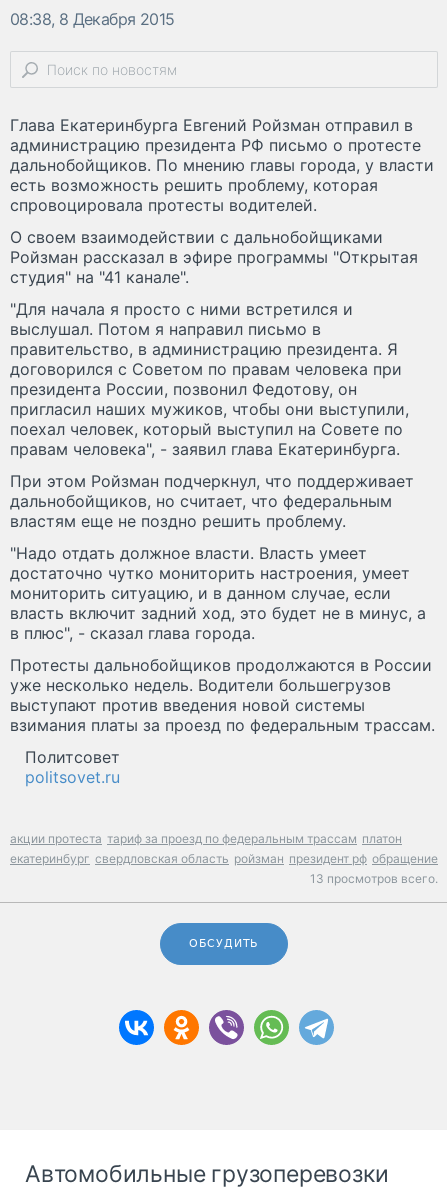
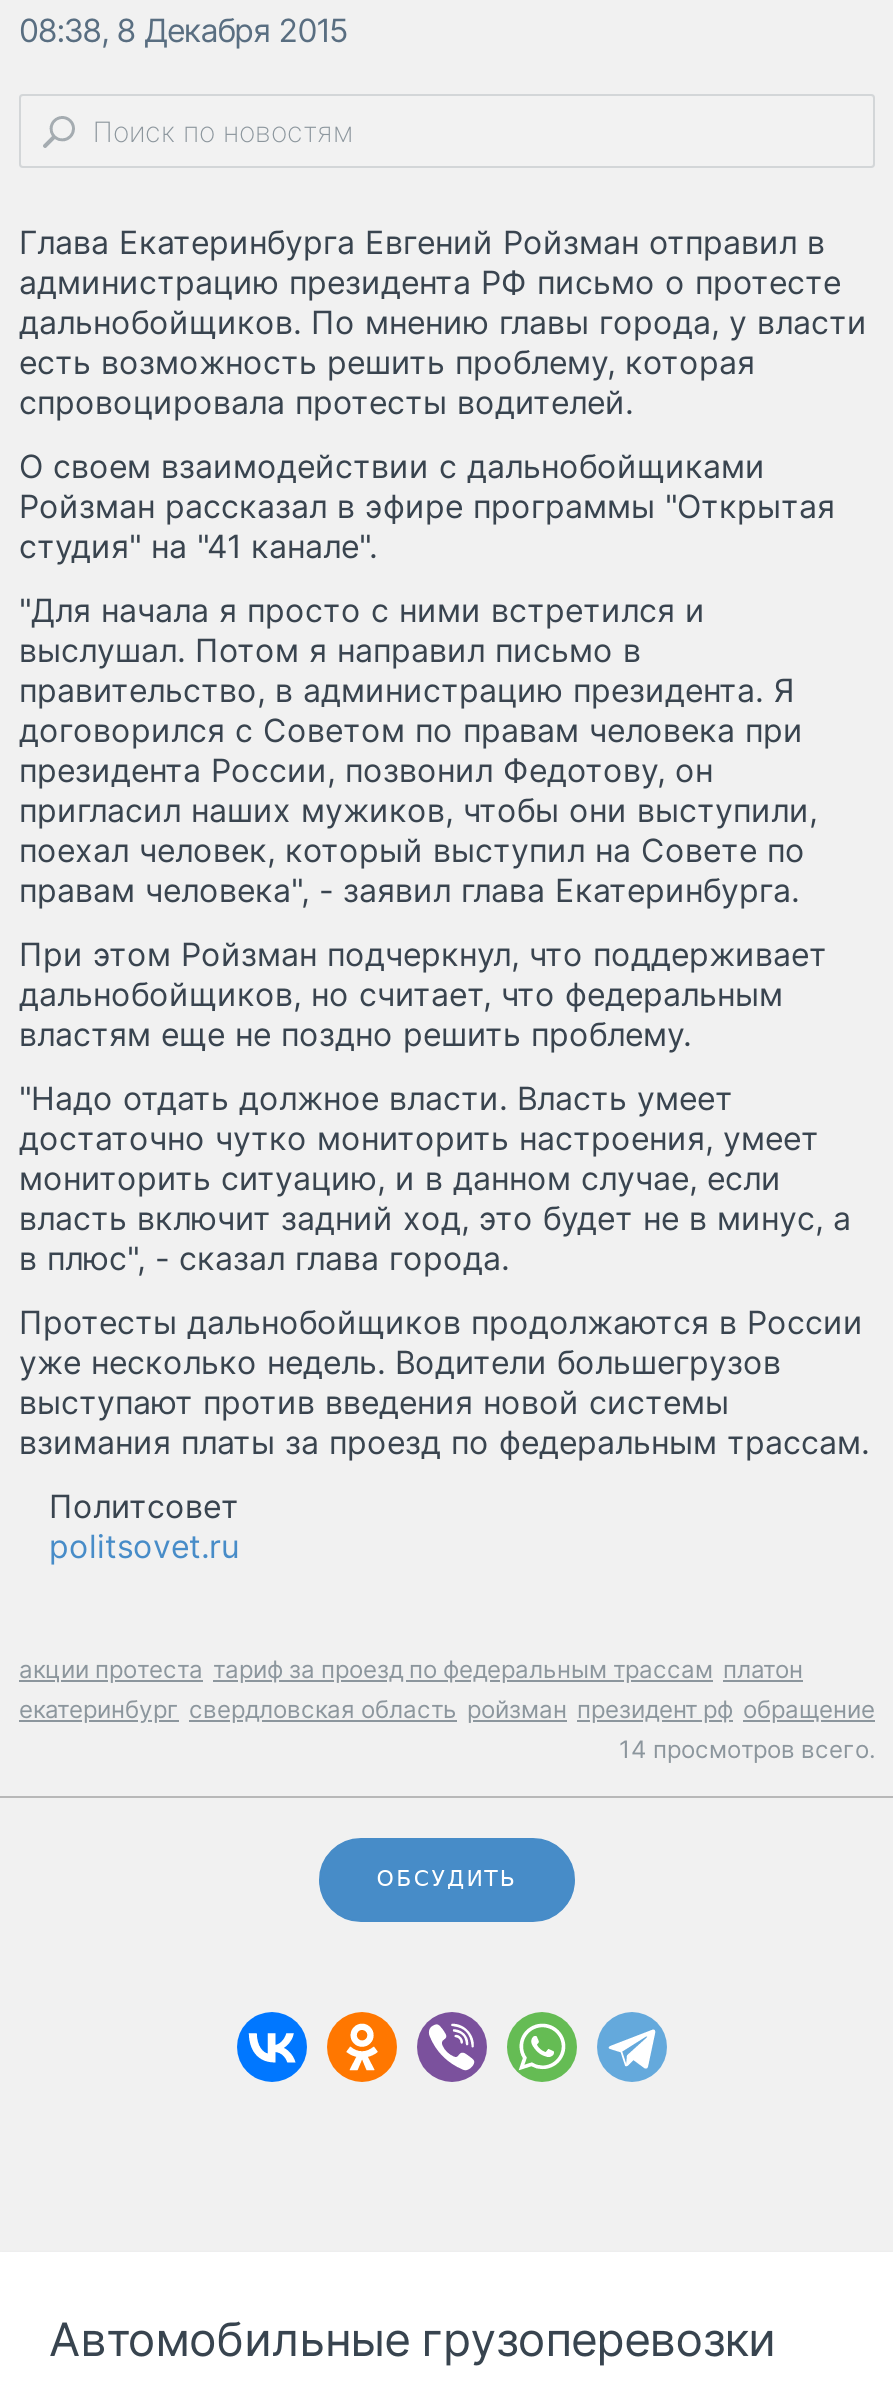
- 13 просмотров всего.
+ 14 просмотров всего.
